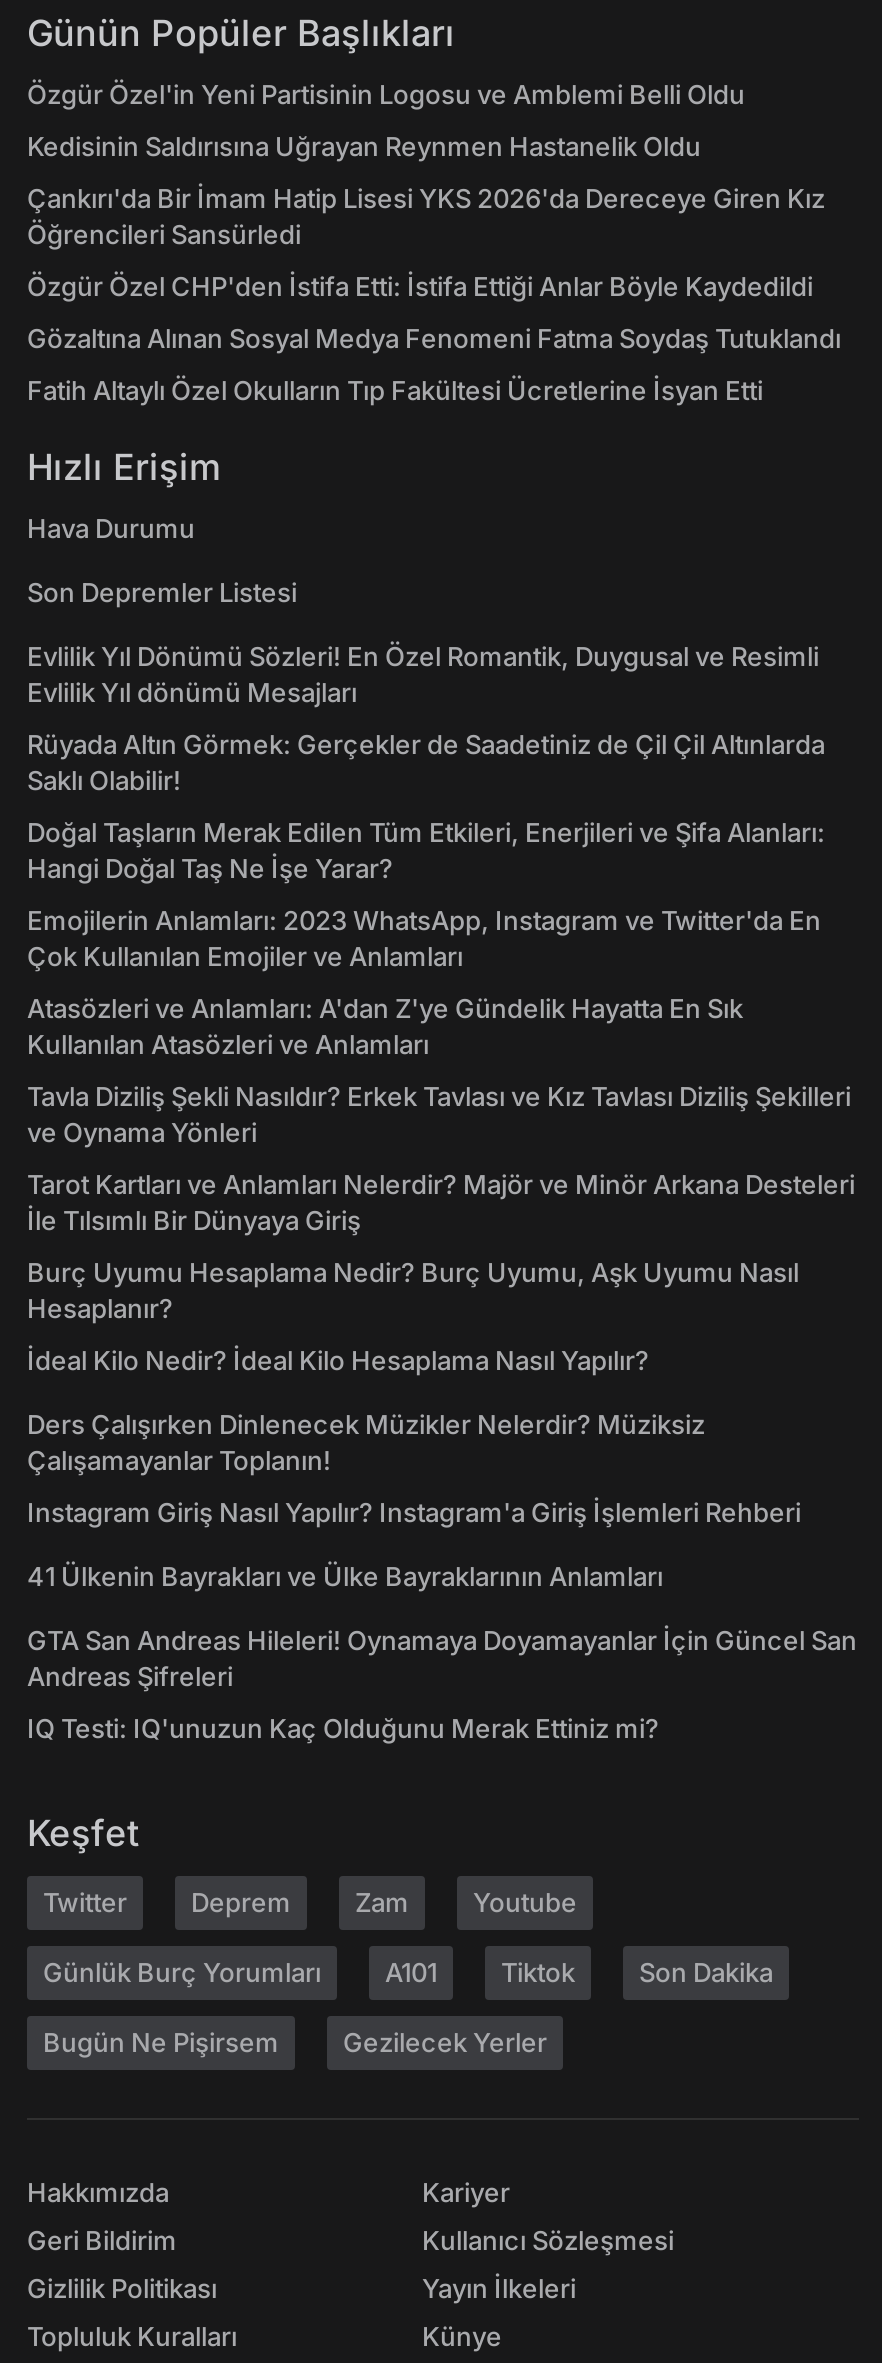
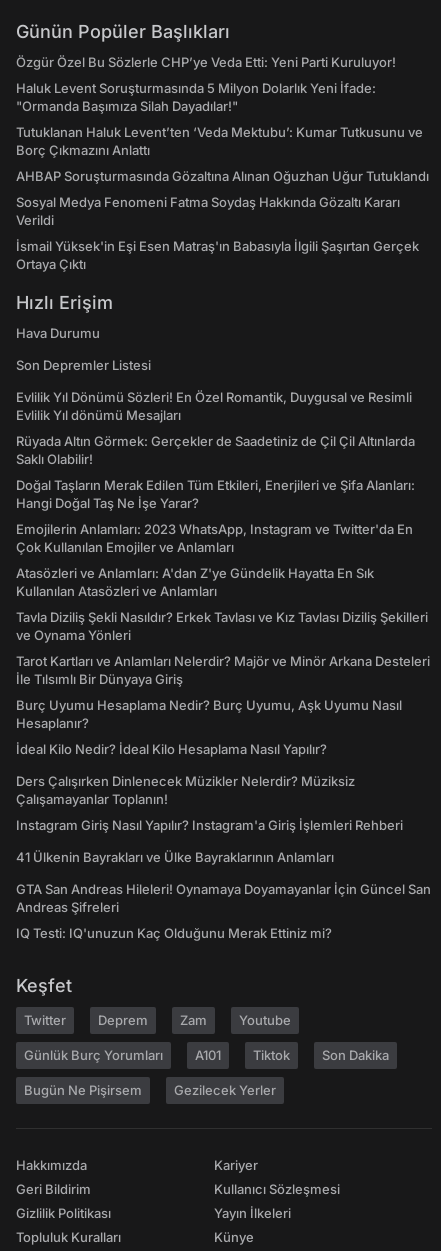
- Özgür Özel'in Yeni Partisinin Logosu ve Amblemi Belli Oldu
+ Özgür Özel Bu Sözlerle CHP’ye Veda Etti: Yeni Parti Kuruluyor!

- Kedisinin Saldırısına Uğrayan Reynmen Hastanelik Oldu
+ Haluk Levent Soruşturmasında 5 Milyon Dolarlık Yeni İfade:
+ "Ormanda Başımıza Silah Dayadılar!"

- Çankırı'da Bir İmam Hatip Lisesi YKS 2026'da Dereceye Giren Kız
- Öğrencileri Sansürledi
+ Tutuklanan Haluk Levent’ten ‘Veda Mektubu’: Kumar Tutkusunu ve
+ Borç Çıkmazını Anlattı

- Özgür Özel CHP'den İstifa Etti: İstifa Ettiği Anlar Böyle Kaydedildi
+ AHBAP Soruşturmasında Gözaltına Alınan Oğuzhan Uğur Tutuklandı

- Gözaltına Alınan Sosyal Medya Fenomeni Fatma Soydaş Tutuklandı
+ Sosyal Medya Fenomeni Fatma Soydaş Hakkında Gözaltı Kararı
+ Verildi

- Fatih Altaylı Özel Okulların Tıp Fakültesi Ücretlerine İsyan Etti
+ İsmail Yüksek'in Eşi Esen Matraş'ın Babasıyla İlgili Şaşırtan Gerçek
+ Ortaya Çıktı
